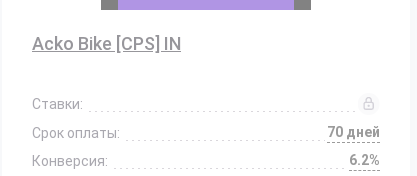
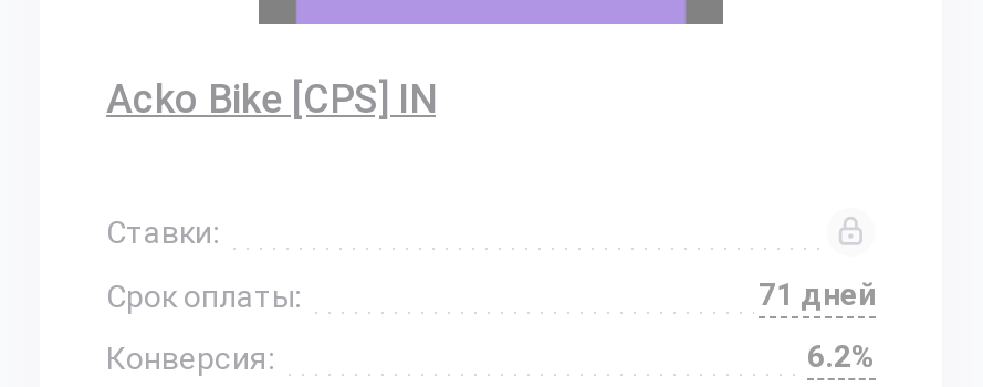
- 70 дней
+ 71 дней
